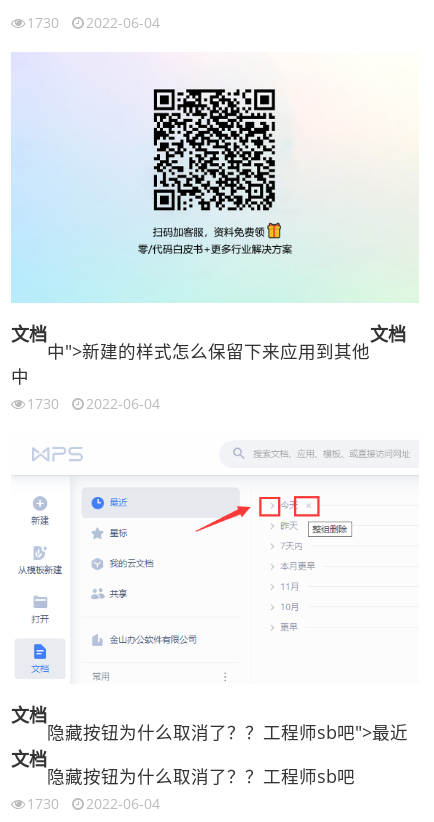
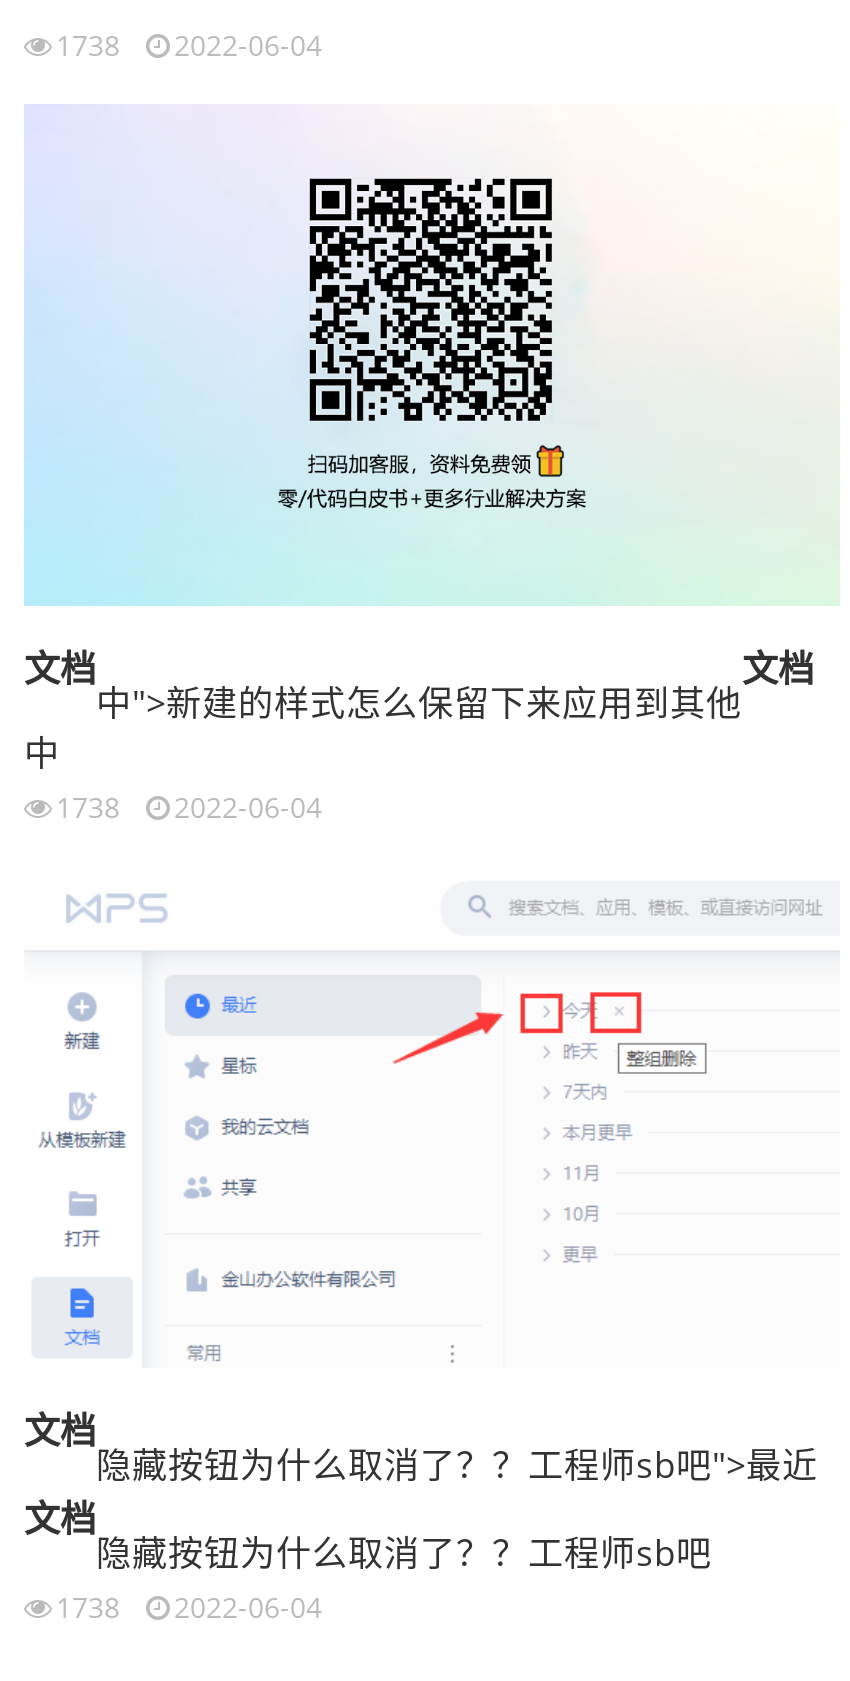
- 1730 2022-06-04
+ 1738 2022-06-04

- 1730 2022-06-04
+ 1738 2022-06-04

- 1730 2022-06-04
+ 1738 2022-06-04
